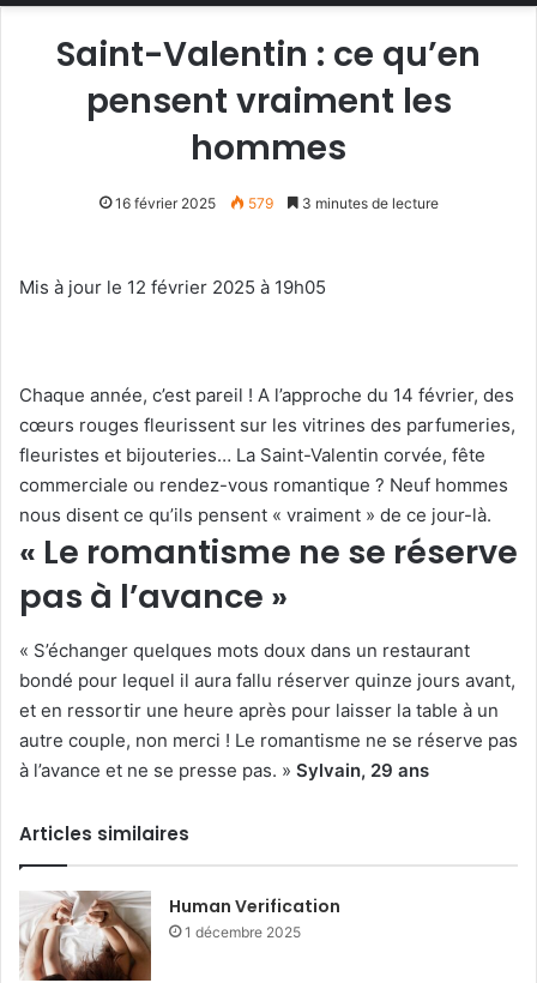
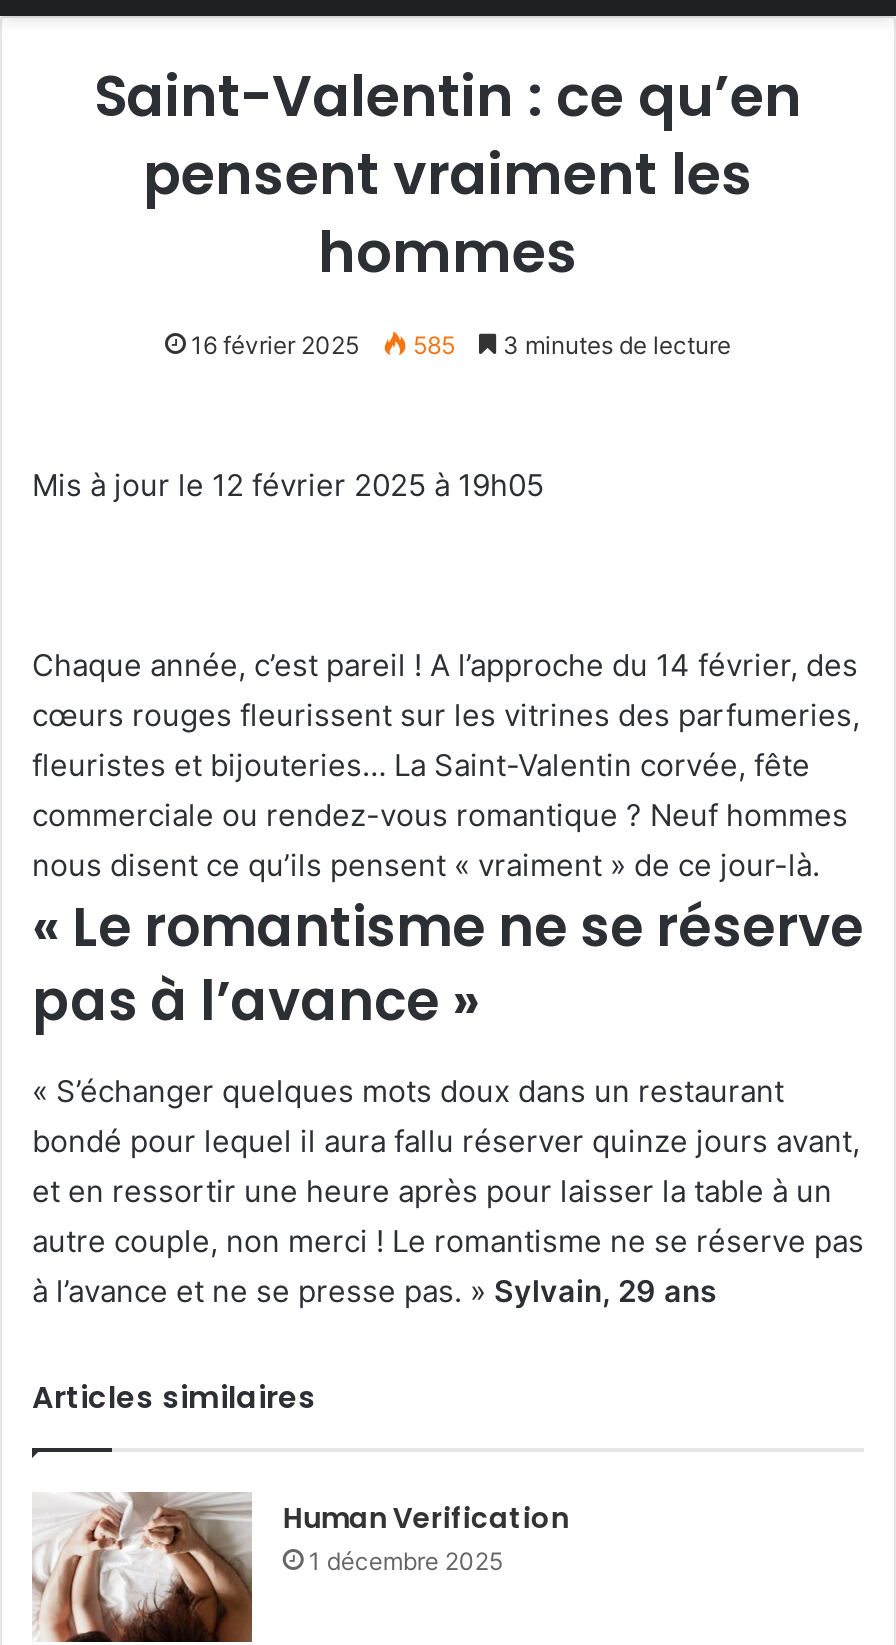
- 16 février 2025 579 3 minutes de lecture
+ 16 février 2025 585 3 minutes de lecture
